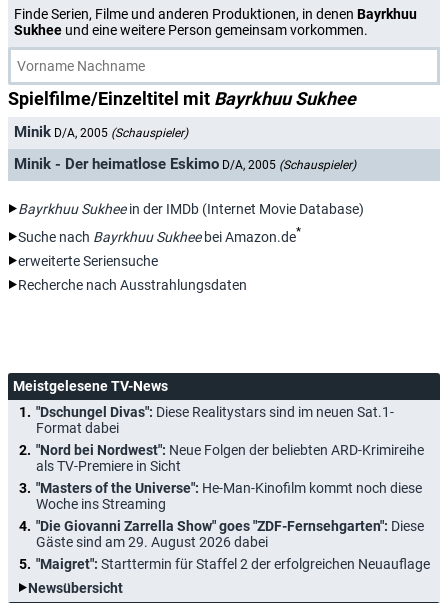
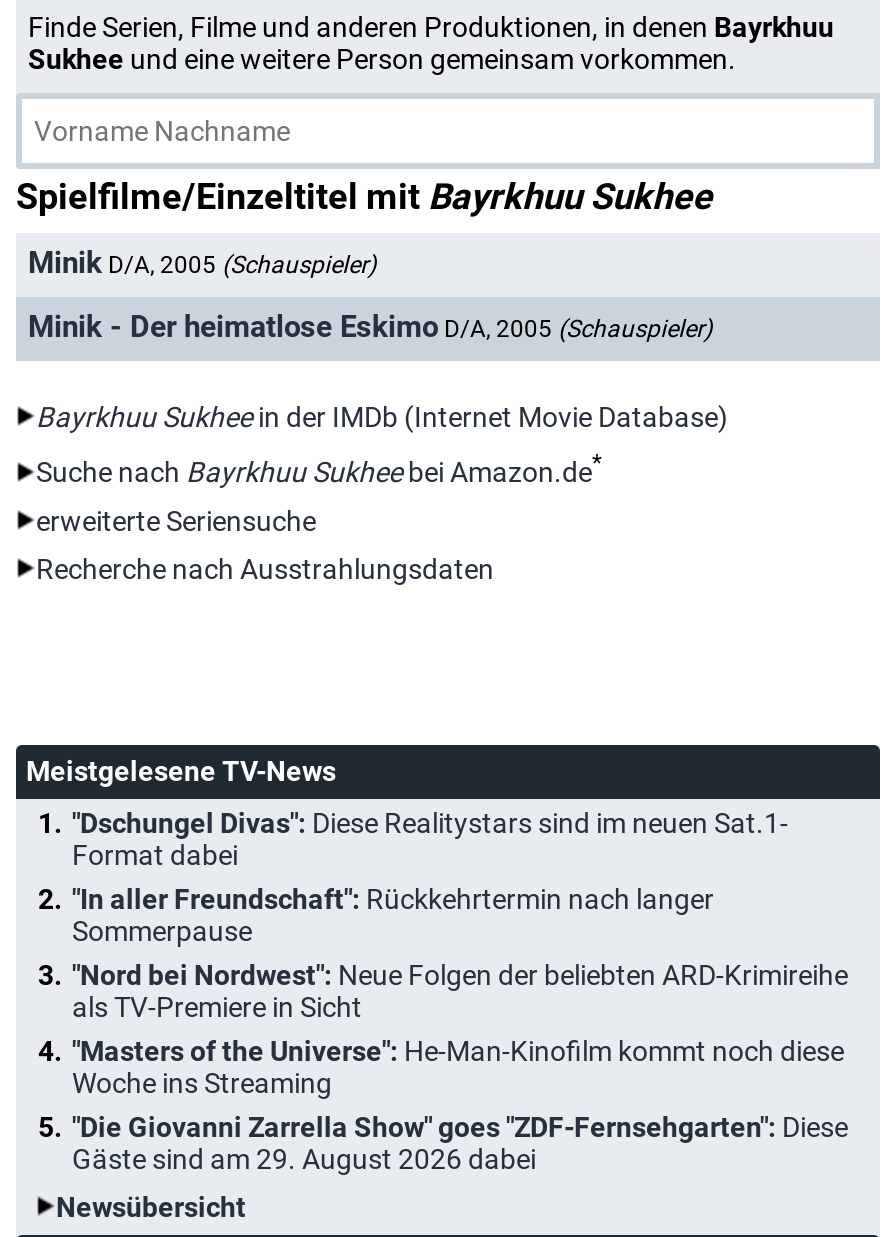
+ "In aller Freundschaft": Rückkehrtermin nach langer
+ Sommerpause

moved down: "Nord bei Nordwest": Neue Folgen der beliebten ARD-Krimireihe | als TV-Premiere in Sicht | "Masters of the Universe": He-Man-Kinofilm kommt noch diese | Woche ins Streaming | "Die Giovanni Zarrella Show" goes "ZDF-Fernsehgarten": Diese | Gäste sind am 29. August 2026 dabei

- "Maigret": Starttermin für Staffel 2 der erfolgreichen Neuauflage
